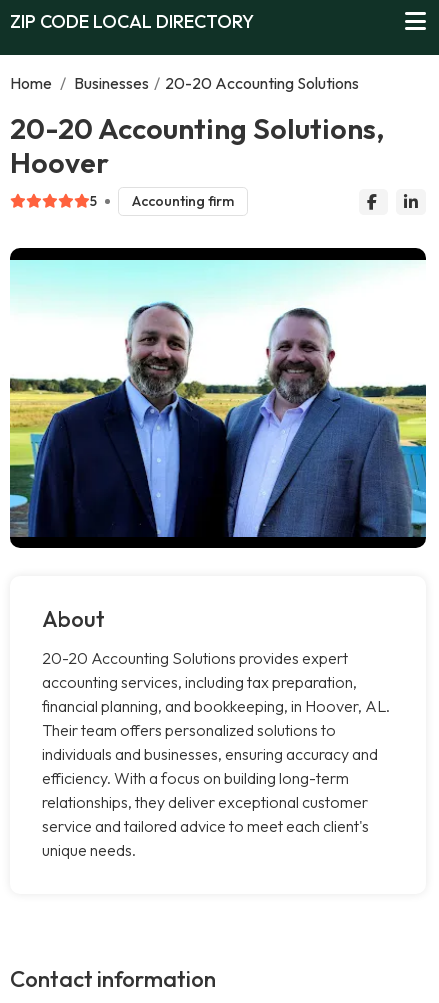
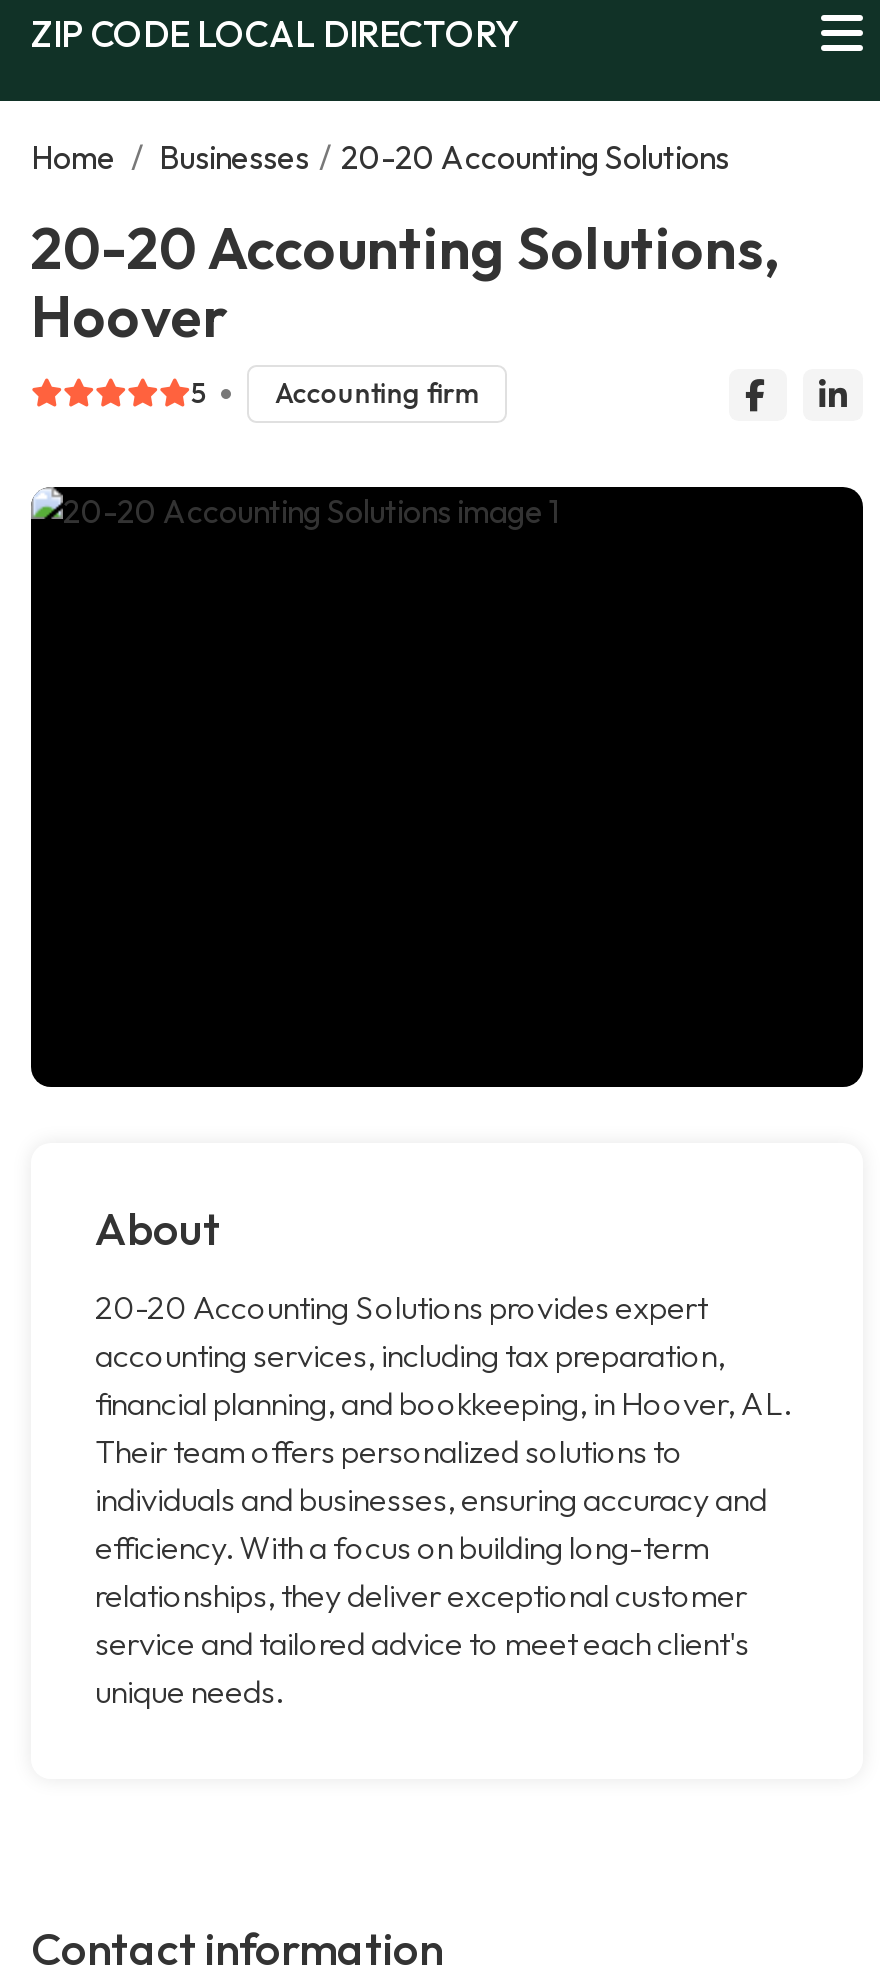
- [image]
